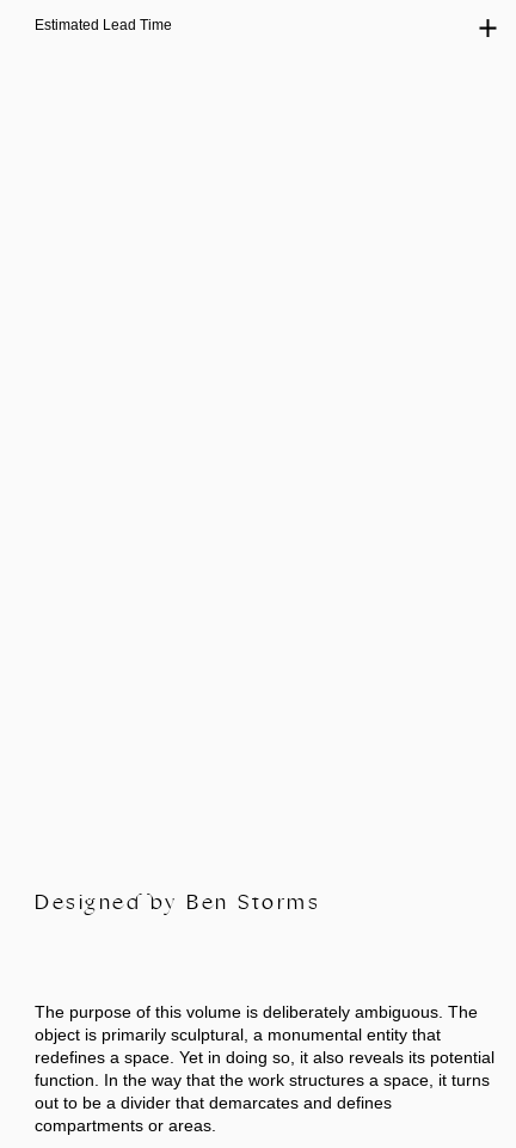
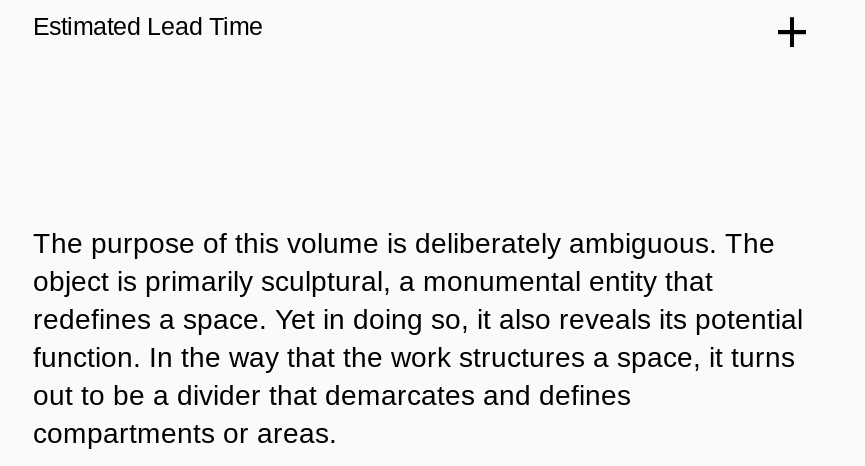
- Designed by Ben Storms
